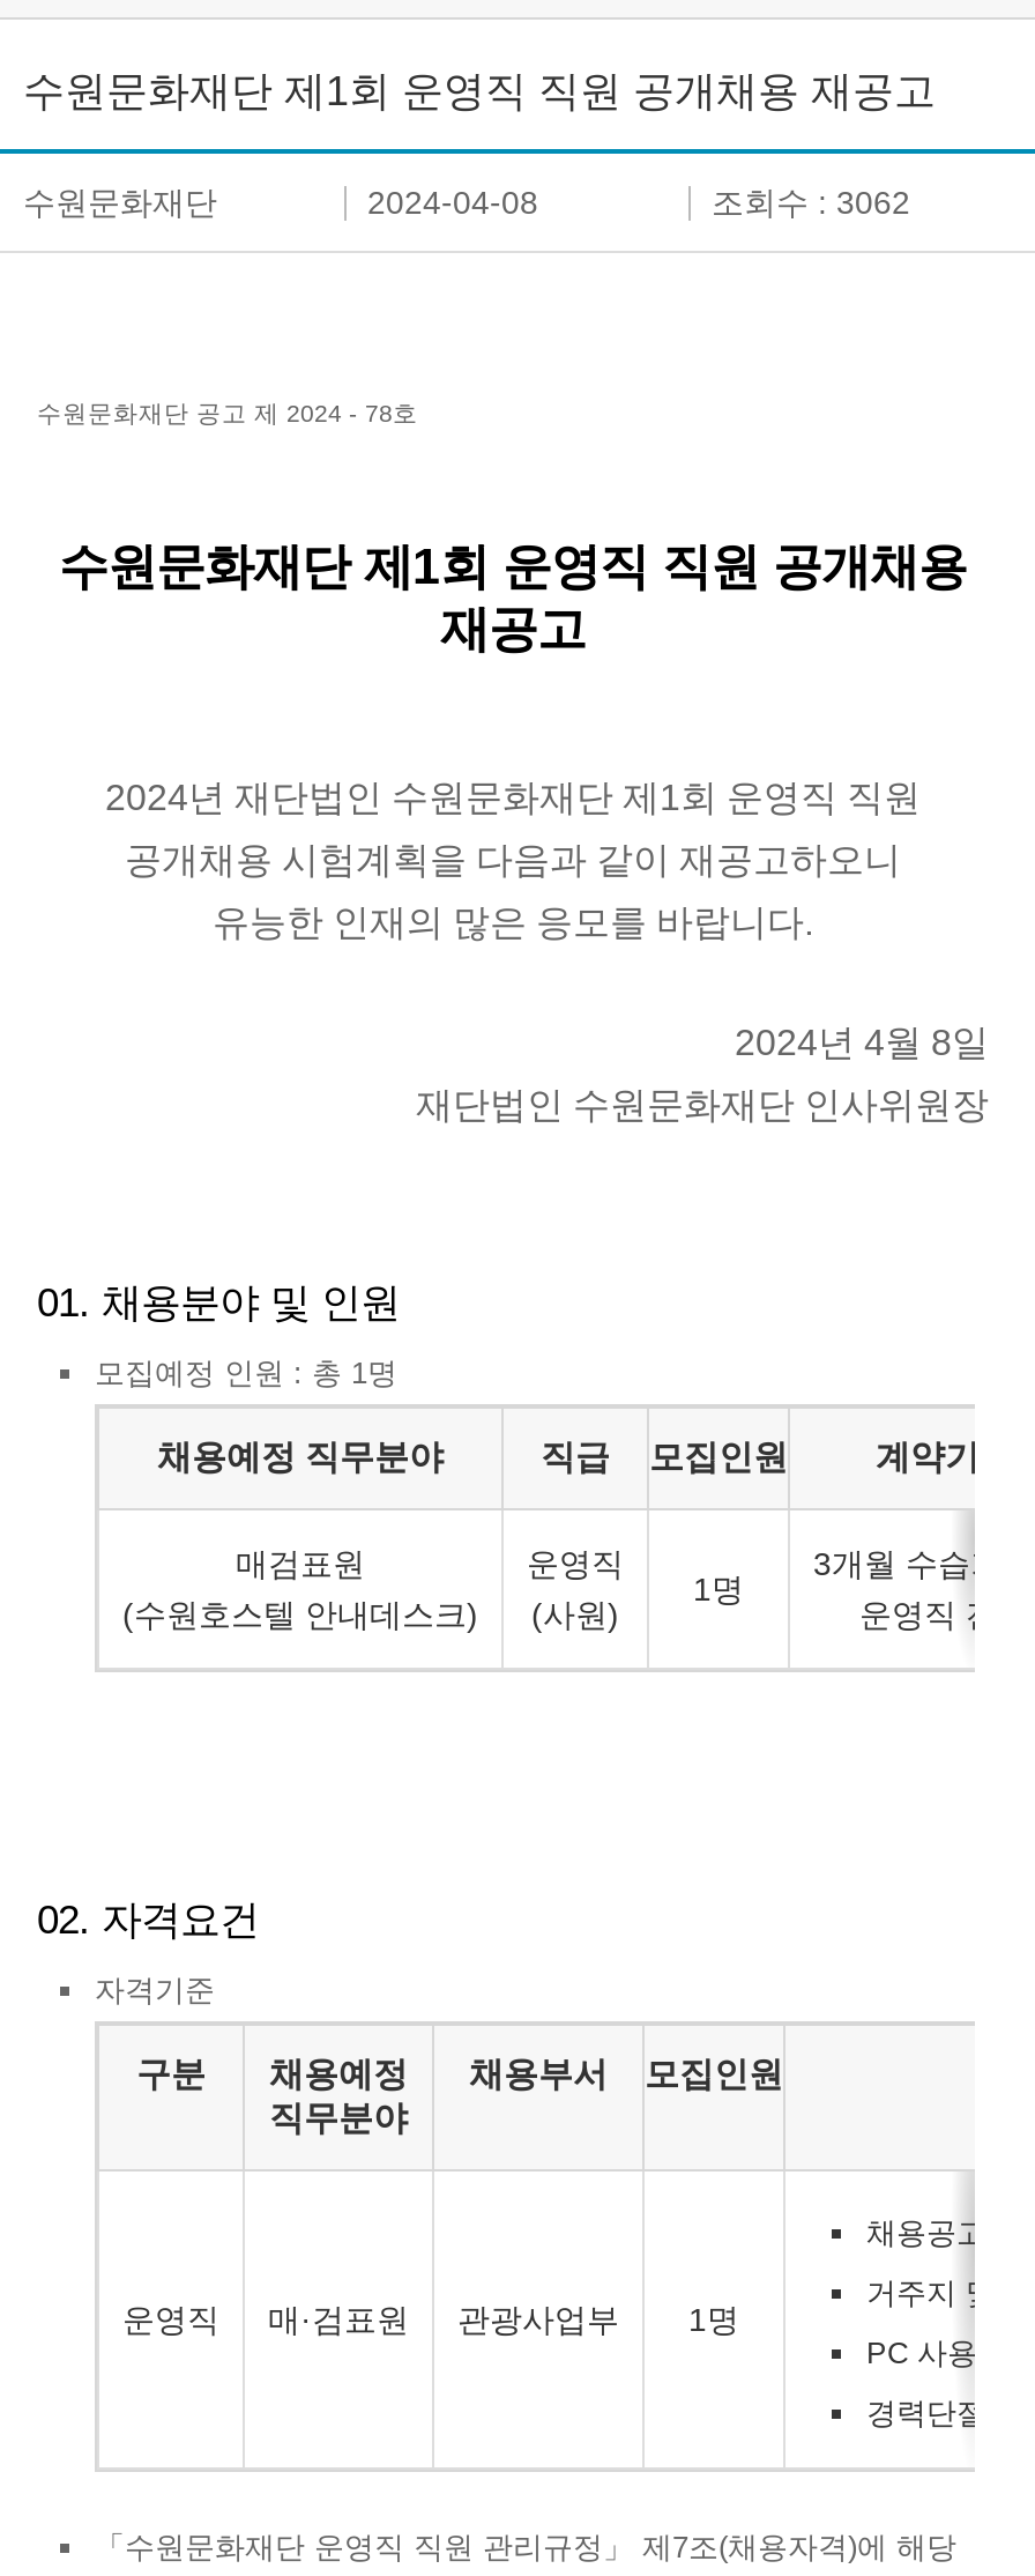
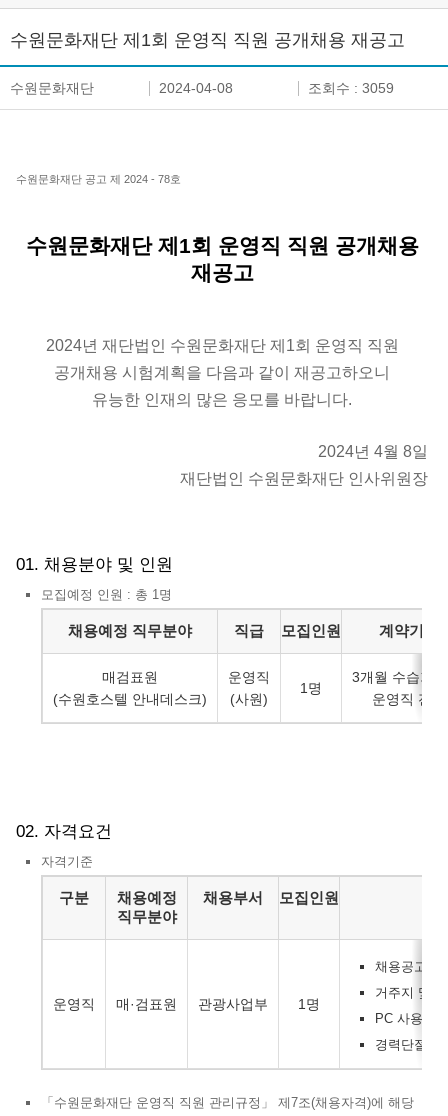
- 조회수 : 3062
+ 조회수 : 3059
